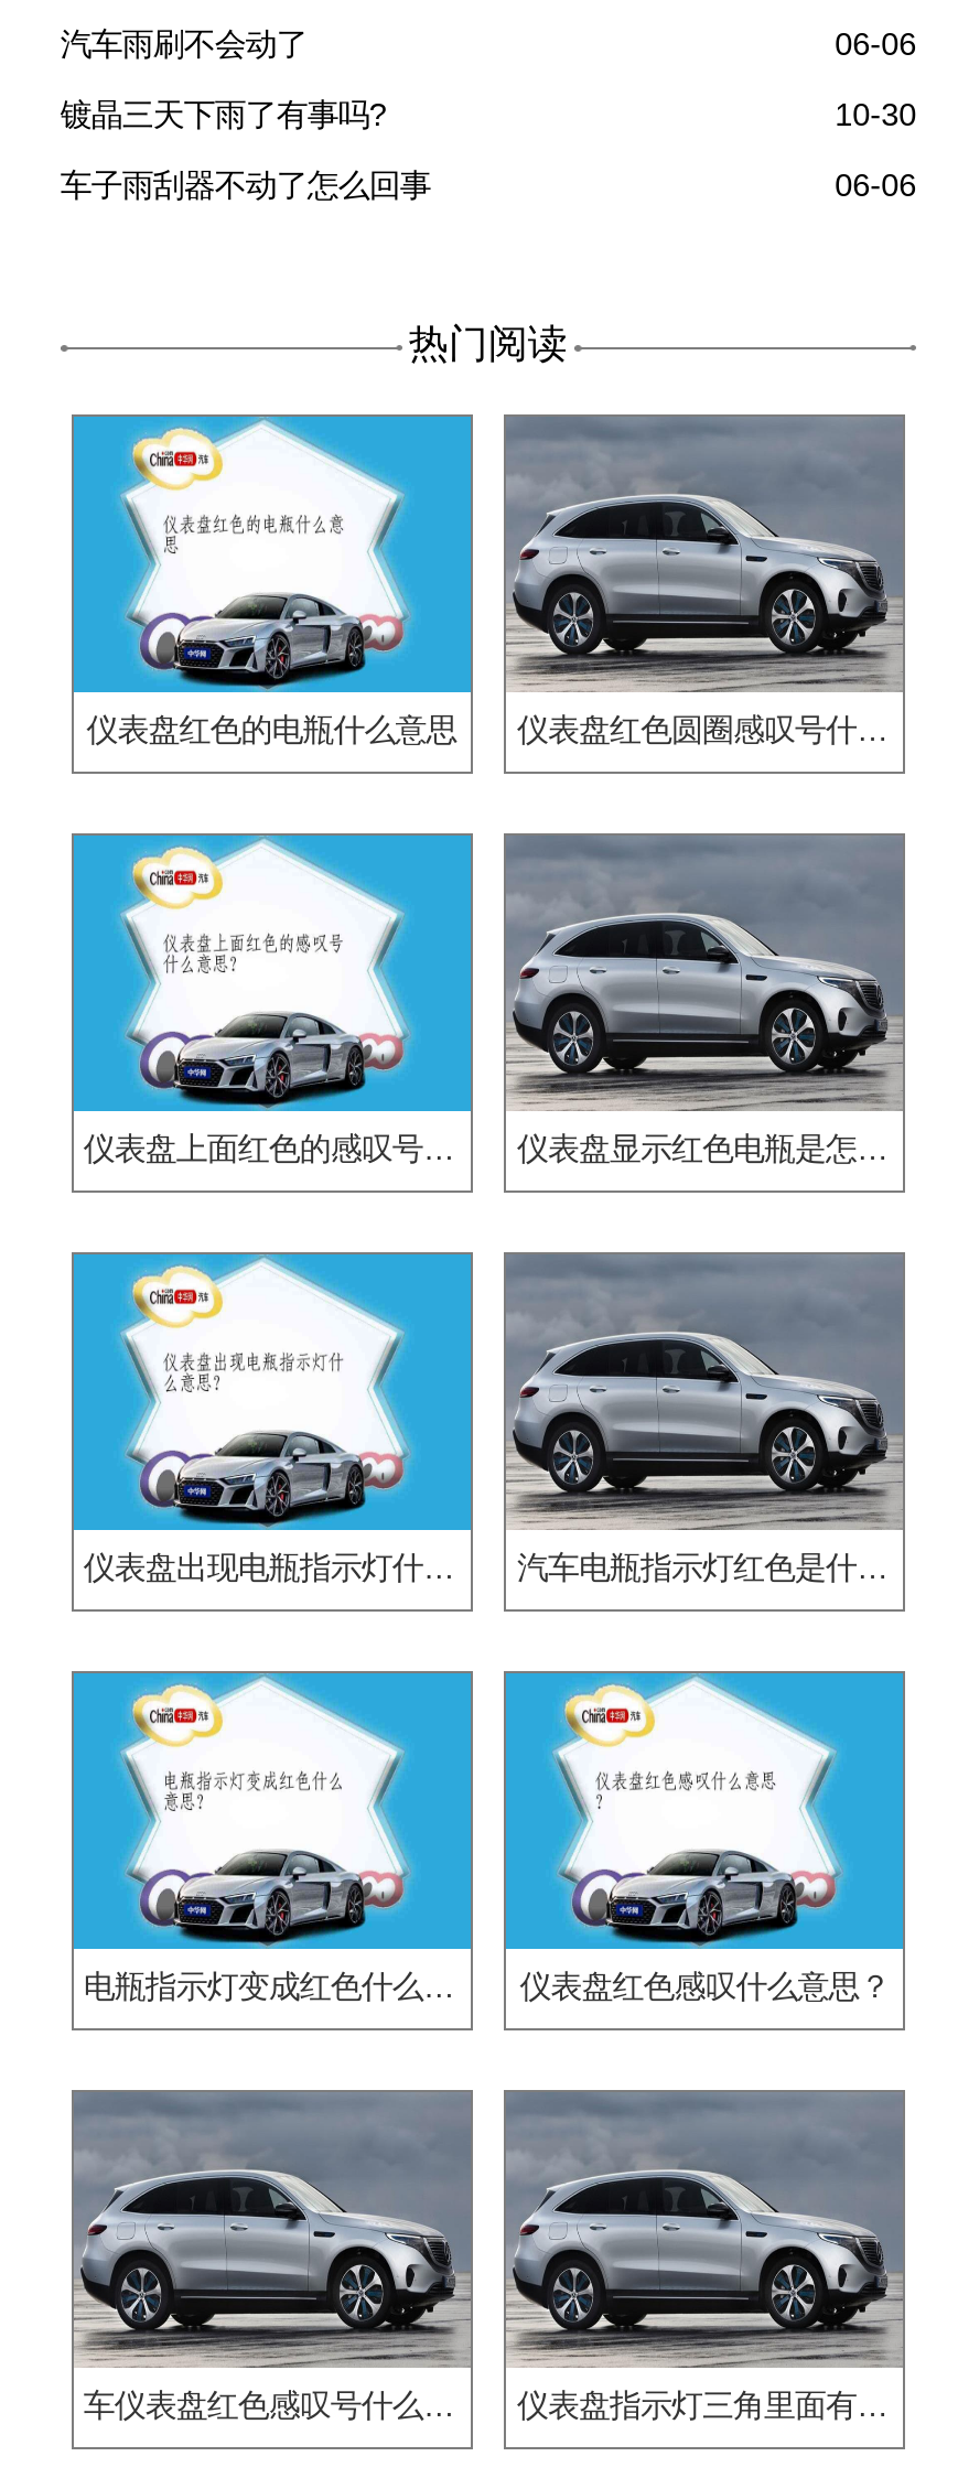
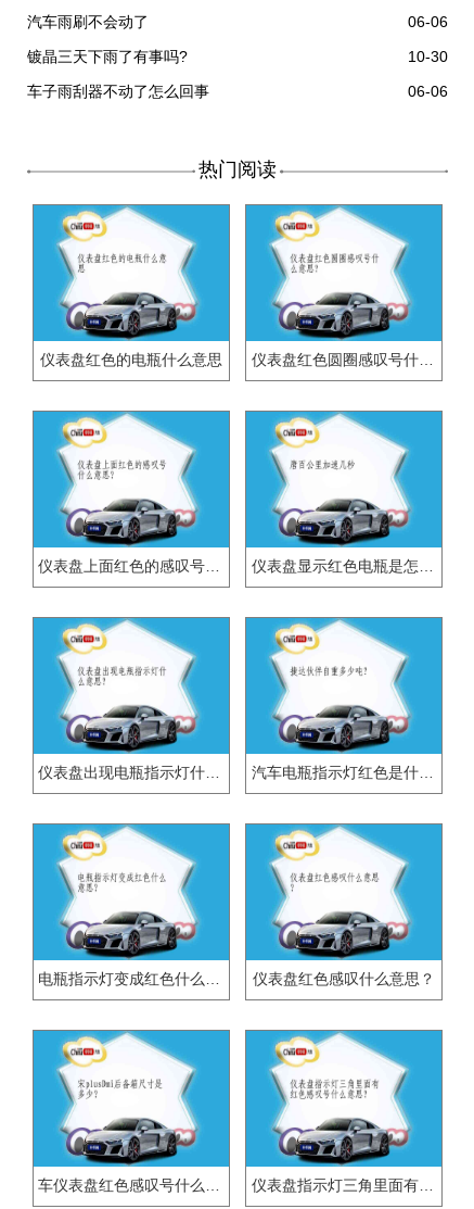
- [image]
+ [image]

- [image]
+ [image]

- [image]
+ [image]

- [image]
+ [image]

- [image]
+ [image]
